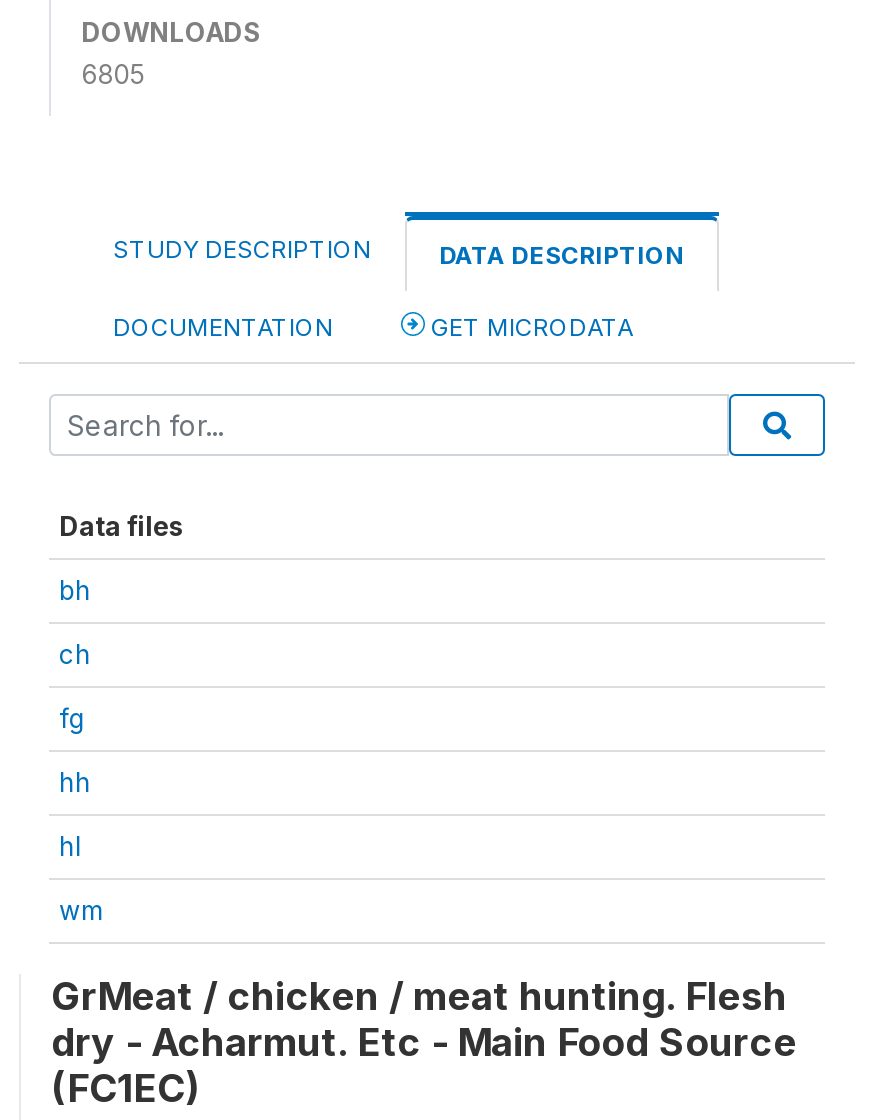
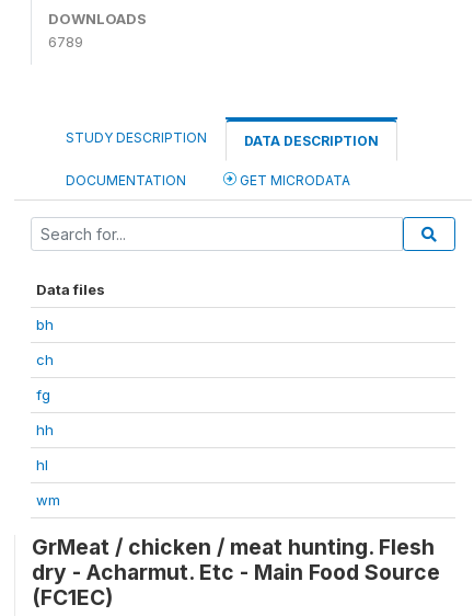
- 6805
+ 6789
